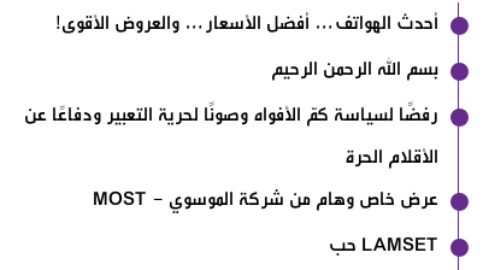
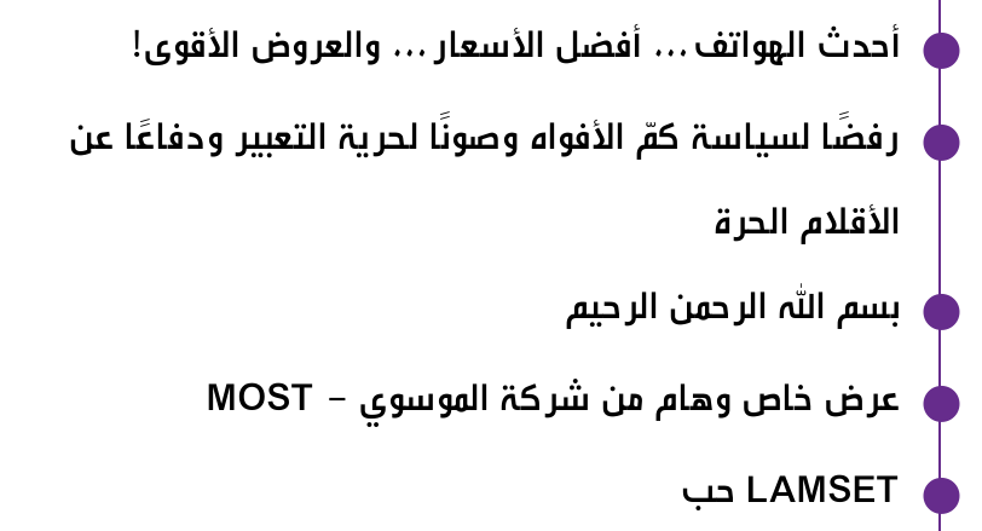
moved down: بسم الله الرحمن الرحيم

moved up: رفضًا لسياسة كمّ الأفواه وصونًا لحرية التعبير ودفاعًا عن | الأقلام الحرة
